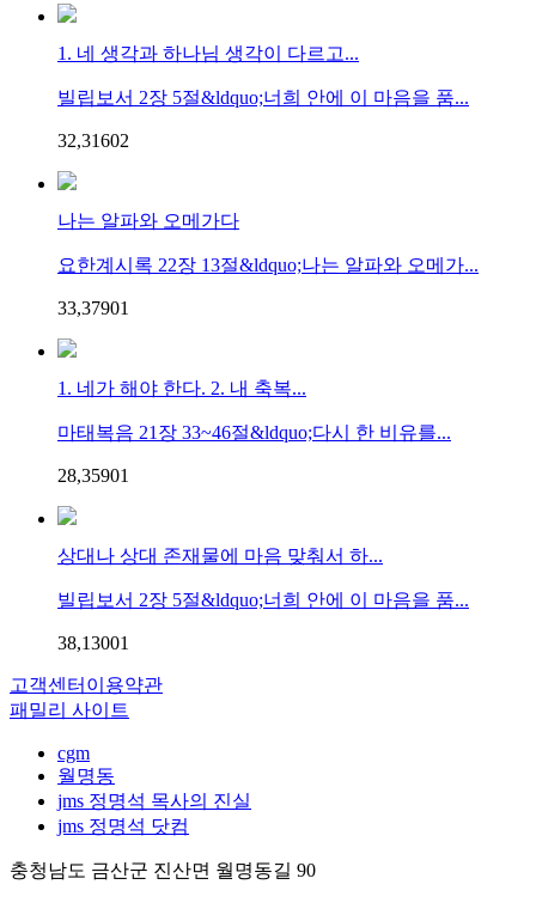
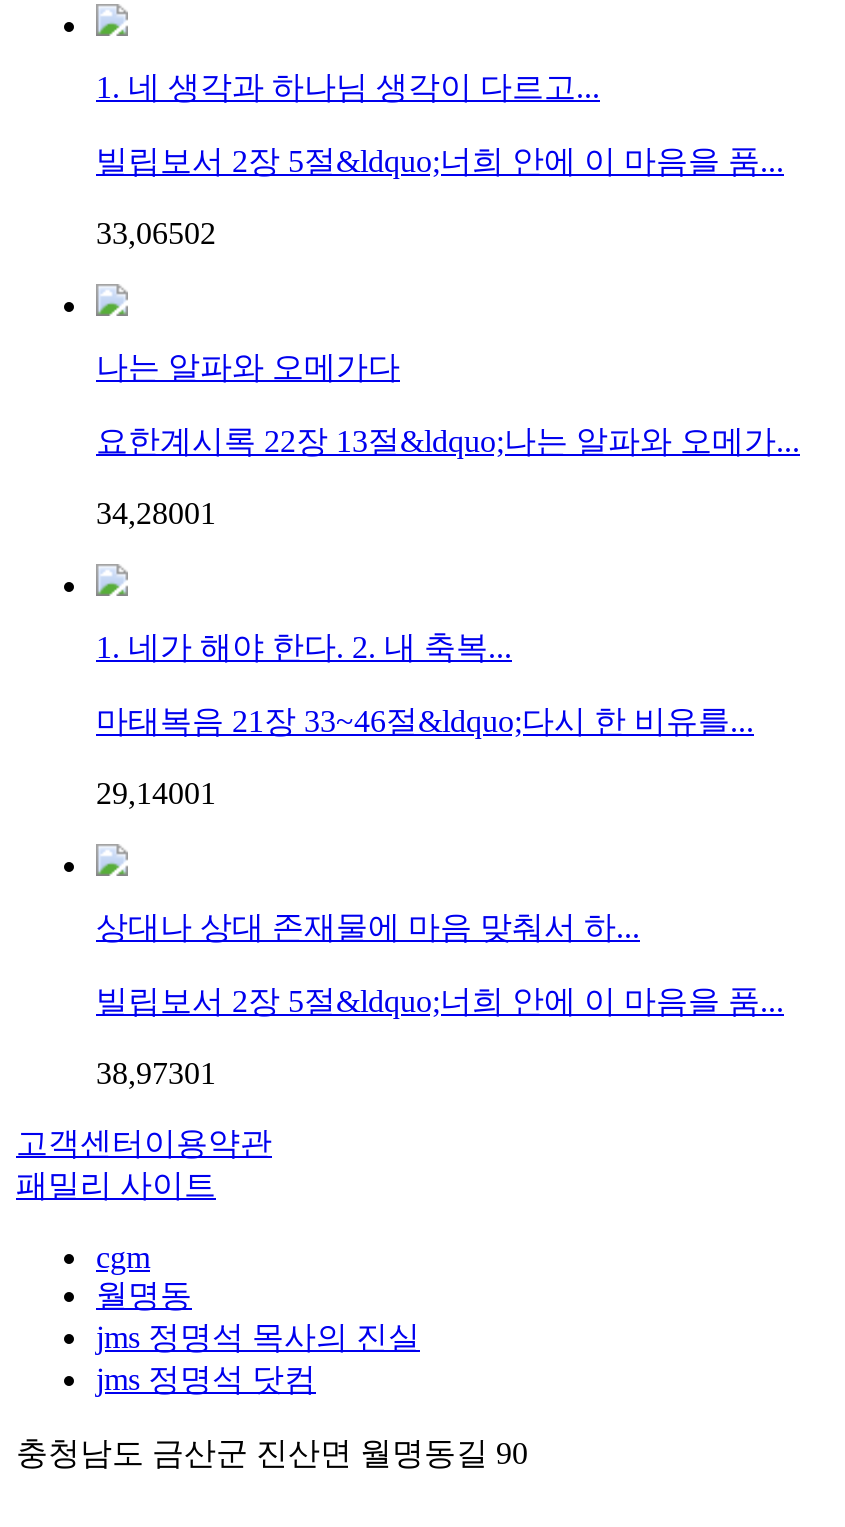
- 32,31602
+ 33,06502

- 33,37901
+ 34,28001

- 28,35901
+ 29,14001

- 38,13001
+ 38,97301
